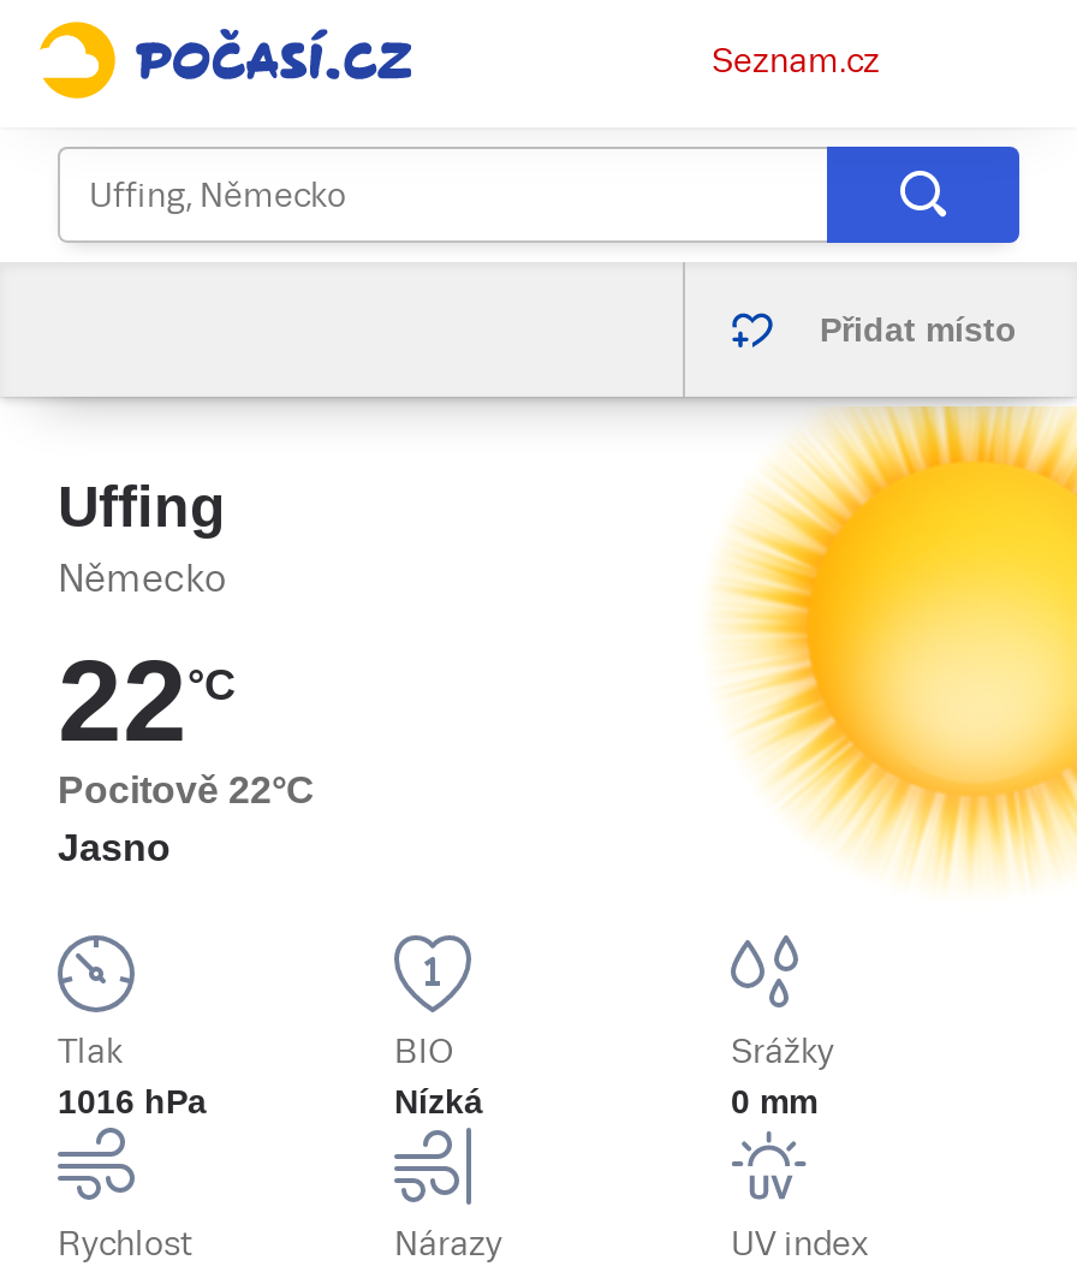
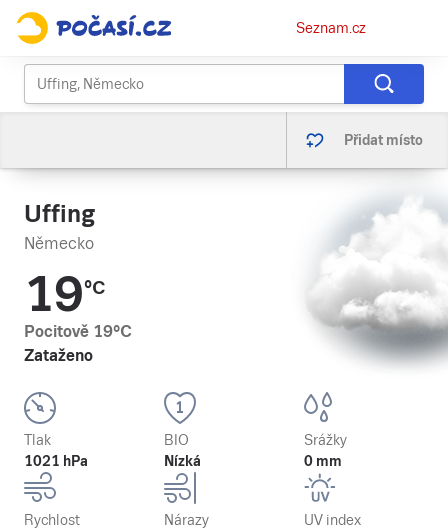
- [image]
+ [image]

- 22°C
- Pocitově 22°C
- Jasno
+ 19°C
+ Pocitově 19°C
+ Zataženo

- 1016 hPa
+ 1021 hPa
